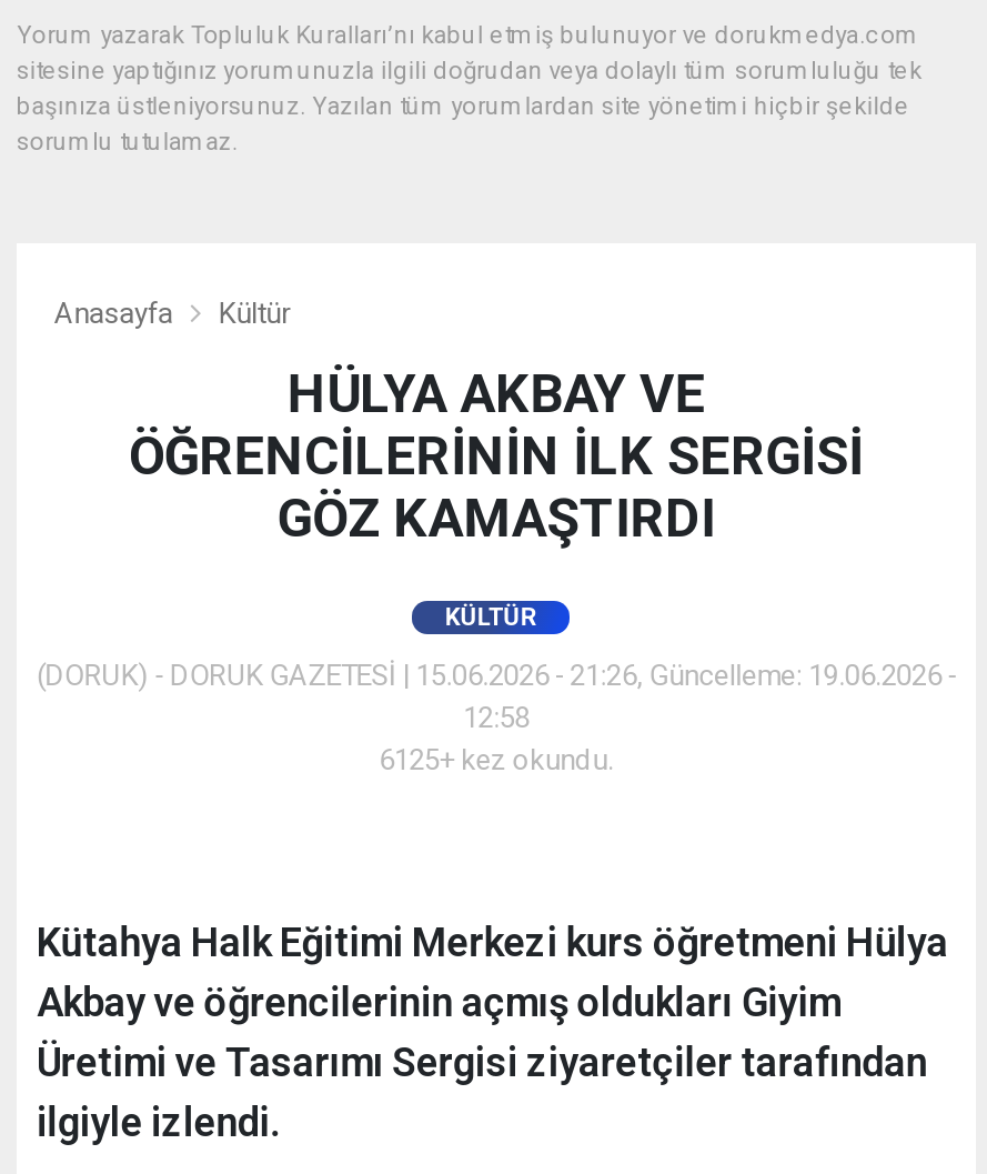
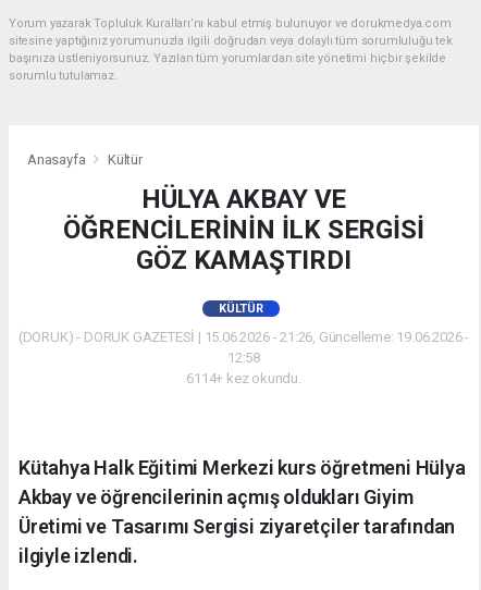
- 6125+ kez okundu.
+ 6114+ kez okundu.
